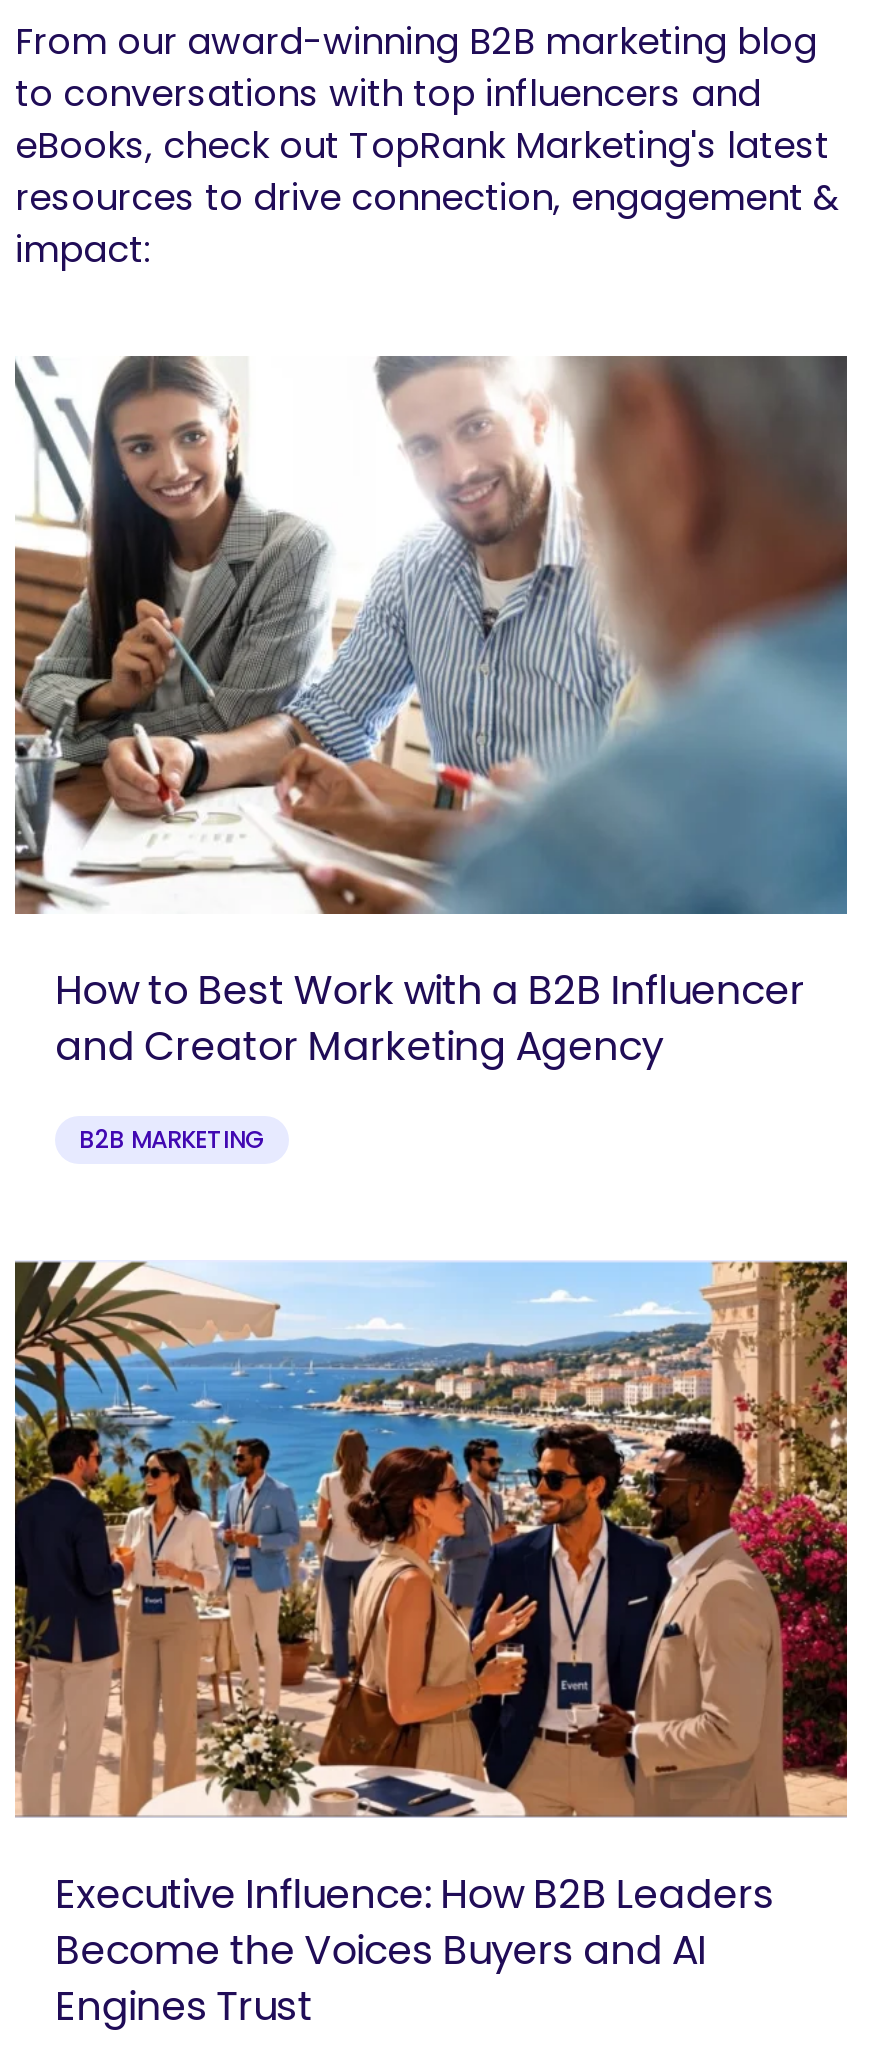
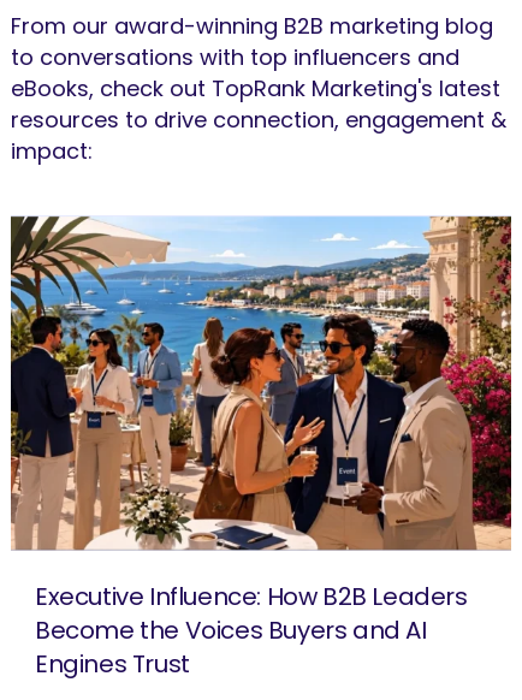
- [image]
- How to Best Work with a B2B Influencer
- and Creator Marketing Agency
- B2B MARKETING
